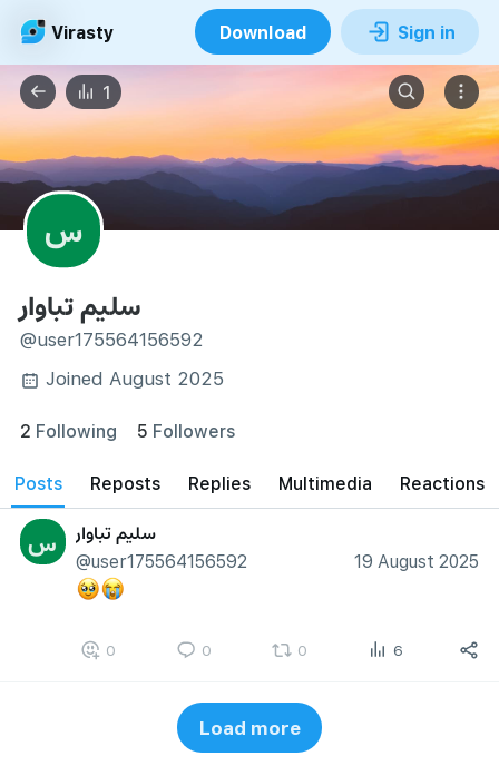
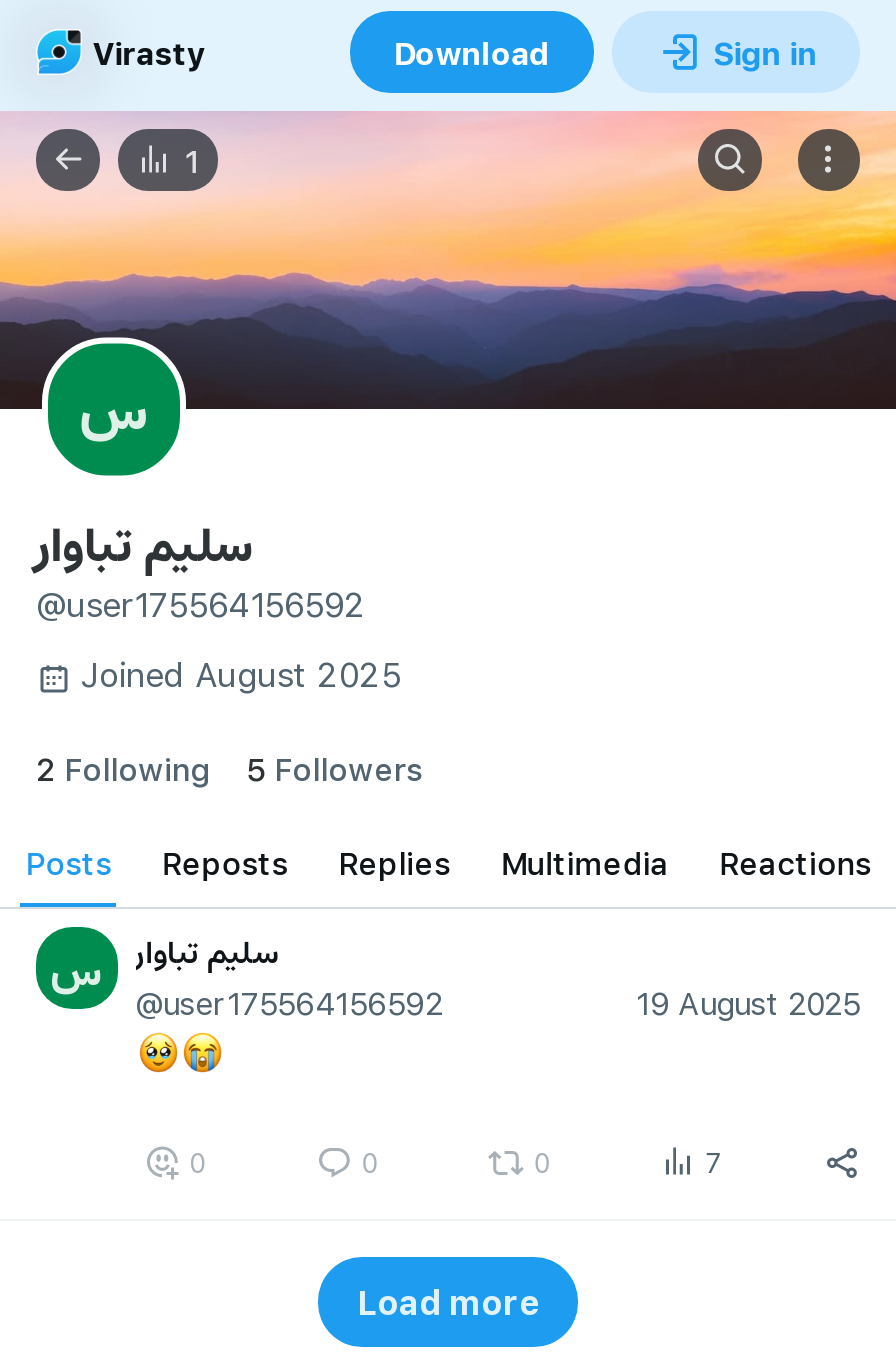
- 6
+ 7
